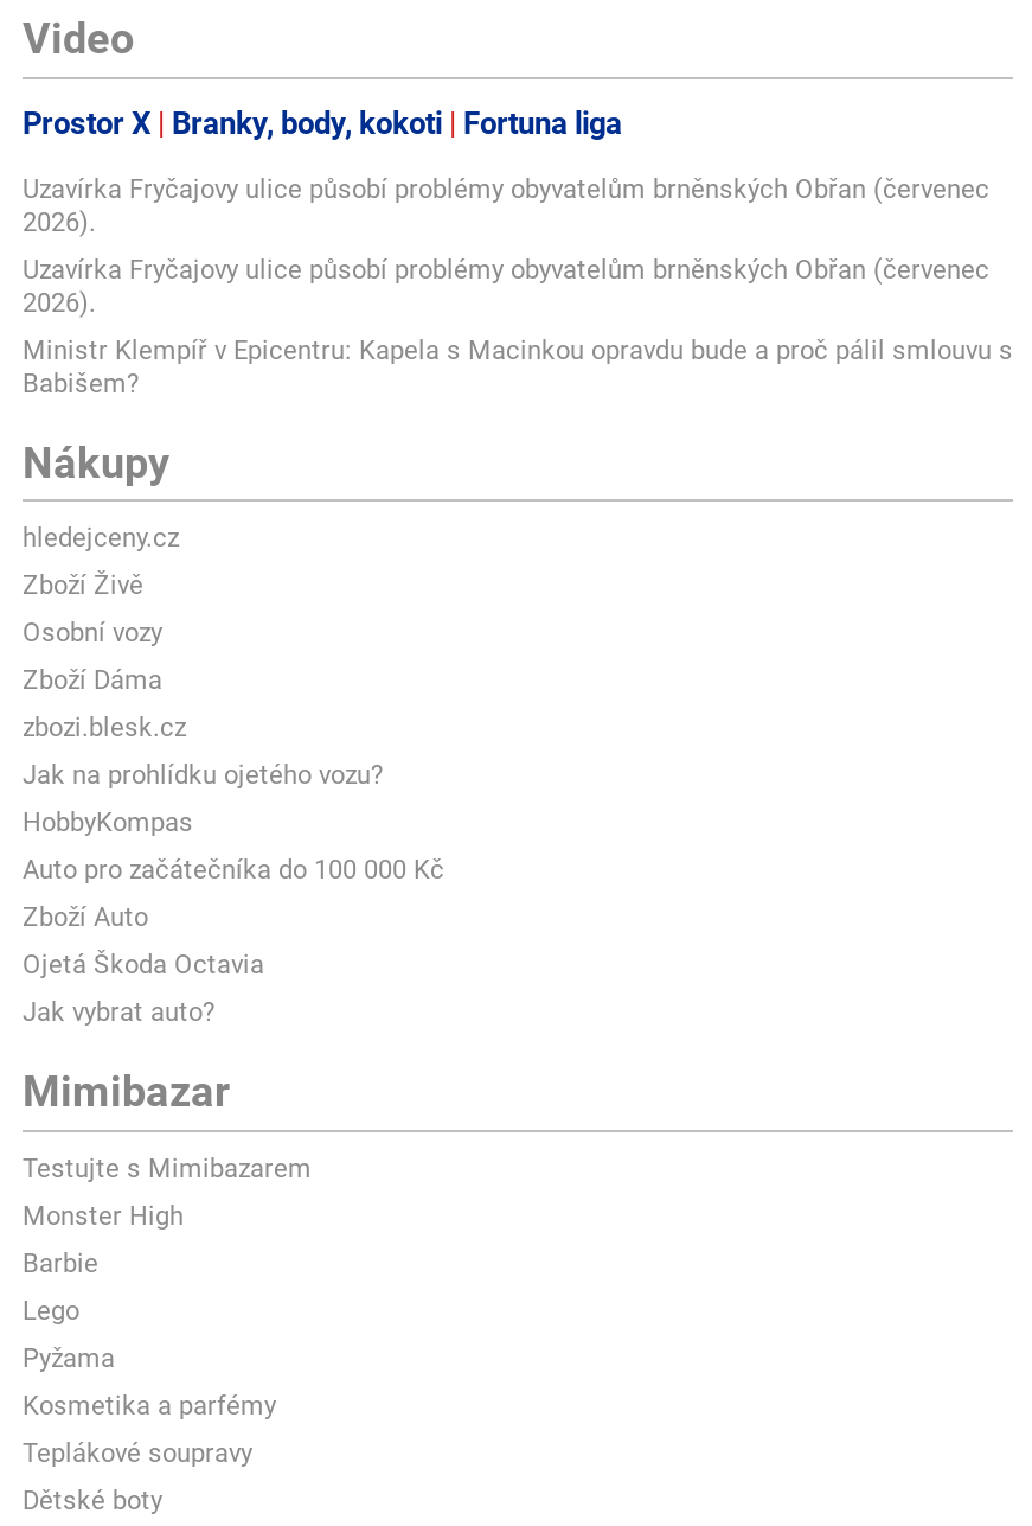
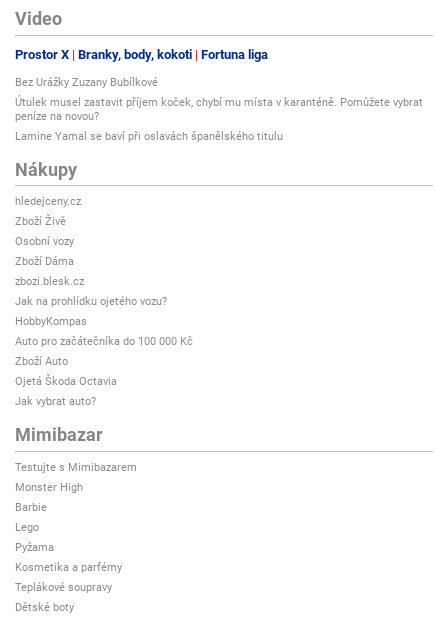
- Uzavírka Fryčajovy ulice působí problémy obyvatelům brněnských Obřan (červenec
- 2026).
+ Bez Urážky Zuzany Bubílkové

- Uzavírka Fryčajovy ulice působí problémy obyvatelům brněnských Obřan (červenec
- 2026).
+ Útulek musel zastavit příjem koček, chybí mu místa v karanténě. Pomůžete vybrat
+ peníze na novou?

- Ministr Klempíř v Epicentru: Kapela s Macinkou opravdu bude a proč pálil smlouvu s
- Babišem?
+ Lamine Yamal se baví při oslavách španělského titulu
